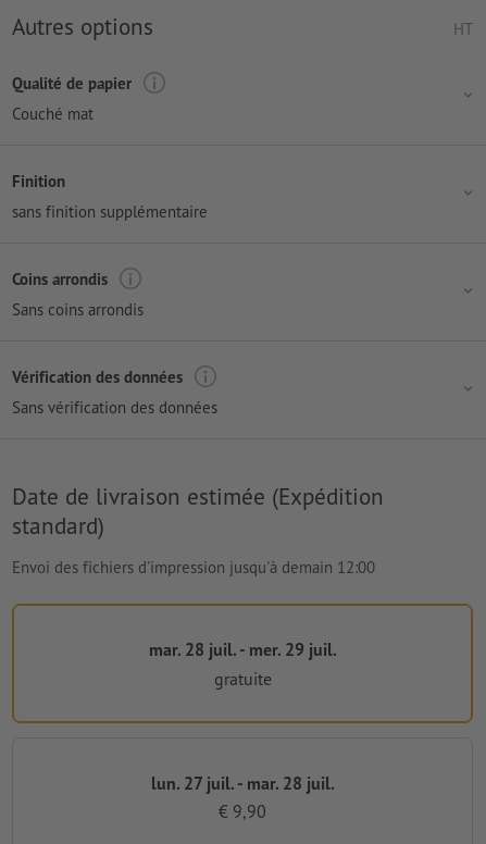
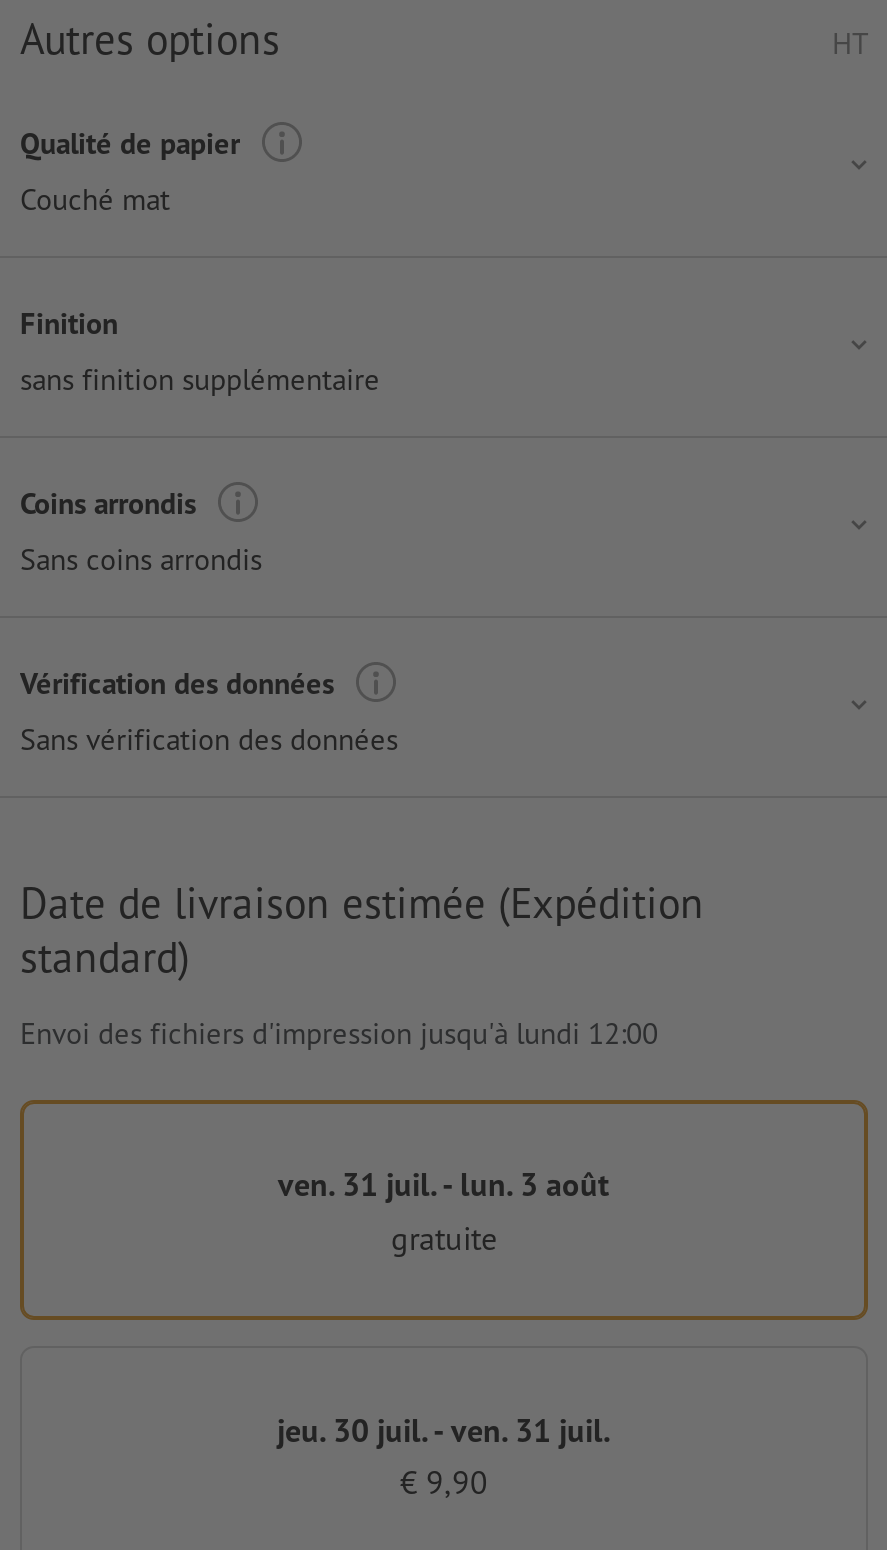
- Envoi des fichiers d'impression jusqu'à demain 12:00
+ Envoi des fichiers d'impression jusqu'à lundi 12:00

- mar. 28 juil. - mer. 29 juil.
+ ven. 31 juil. - lun. 3 août

- lun. 27 juil. - mar. 28 juil.
+ jeu. 30 juil. - ven. 31 juil.
